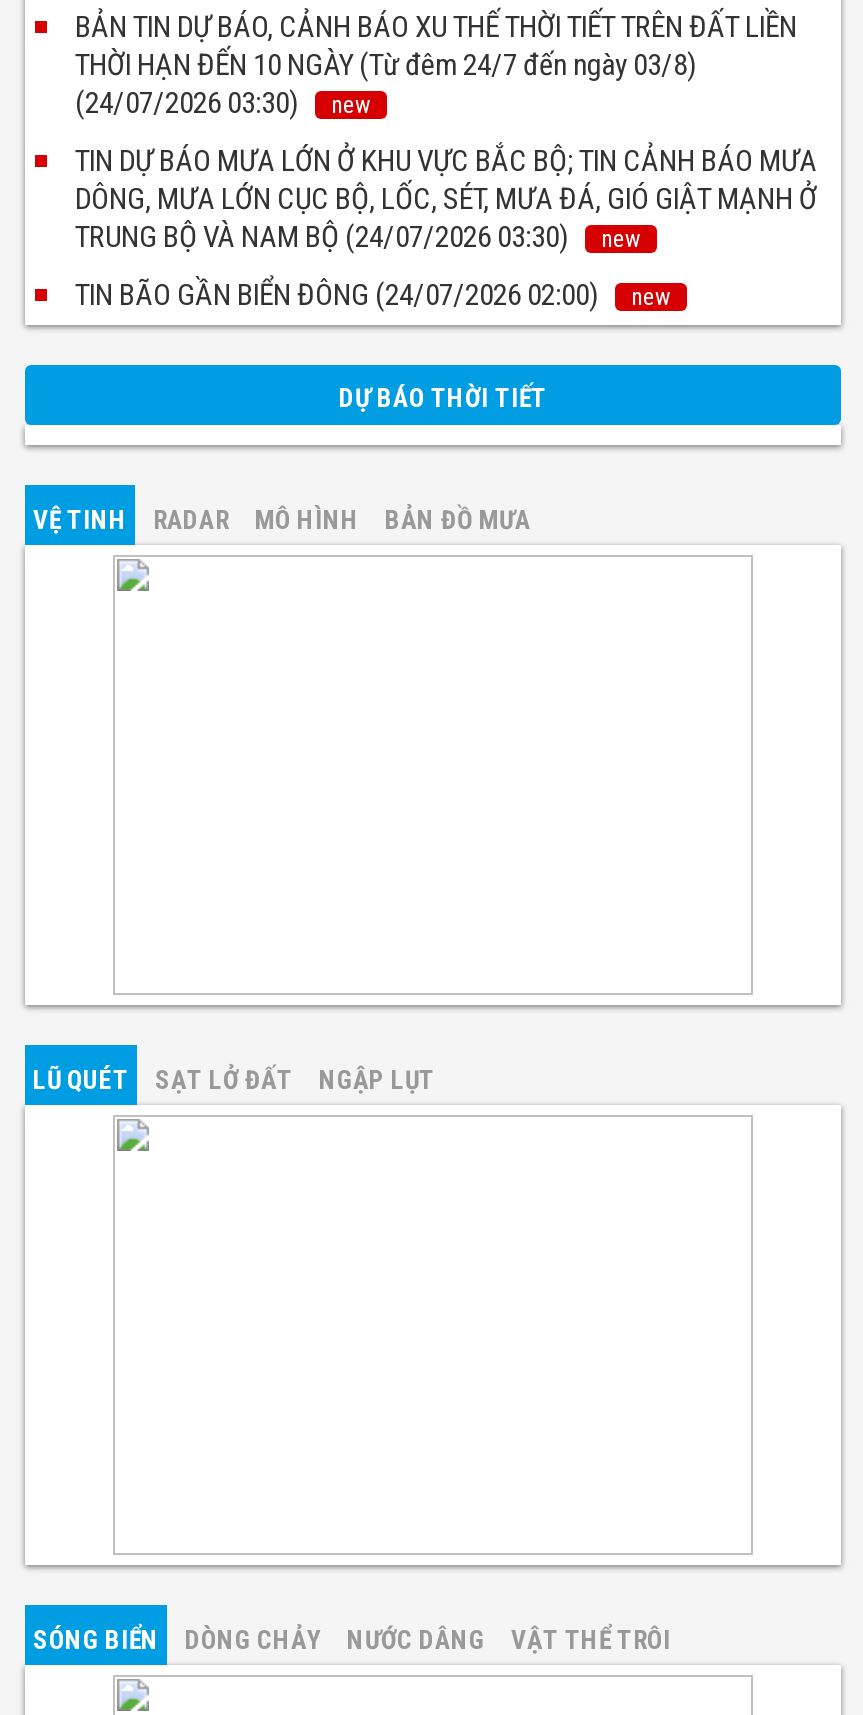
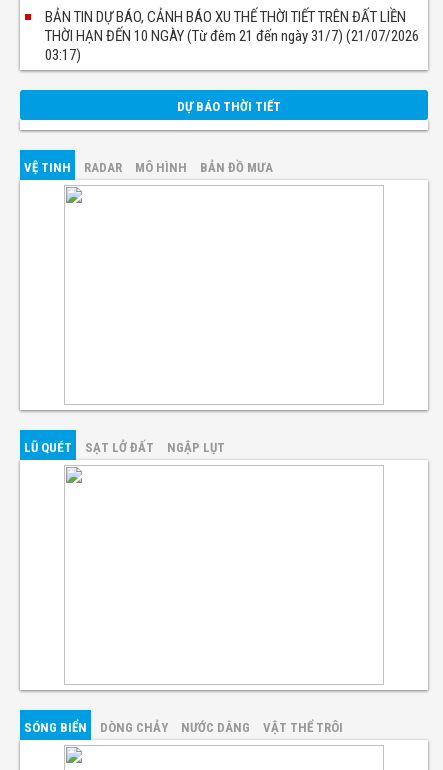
- THỜI HẠN ĐẾN 10 NGÀY (Từ đêm 24/7 đến ngày 03/8)
- (24/07/2026 03:30)
- new
- TIN DỰ BÁO MƯA LỚN Ở KHU VỰC BẮC BỘ; TIN CẢNH BÁO MƯA
- DÔNG, MƯA LỚN CỤC BỘ, LỐC, SÉT, MƯA ĐÁ, GIÓ GIẬT MẠNH Ở
- TRUNG BỘ VÀ NAM BỘ (24/07/2026 03:30)
- new
- TIN BÃO GẦN BIỂN ĐÔNG (24/07/2026 02:00)
- new
+ THỜI HẠN ĐẾN 10 NGÀY (Từ đêm 21 đến ngày 31/7) (21/07/2026
+ 03:17)
